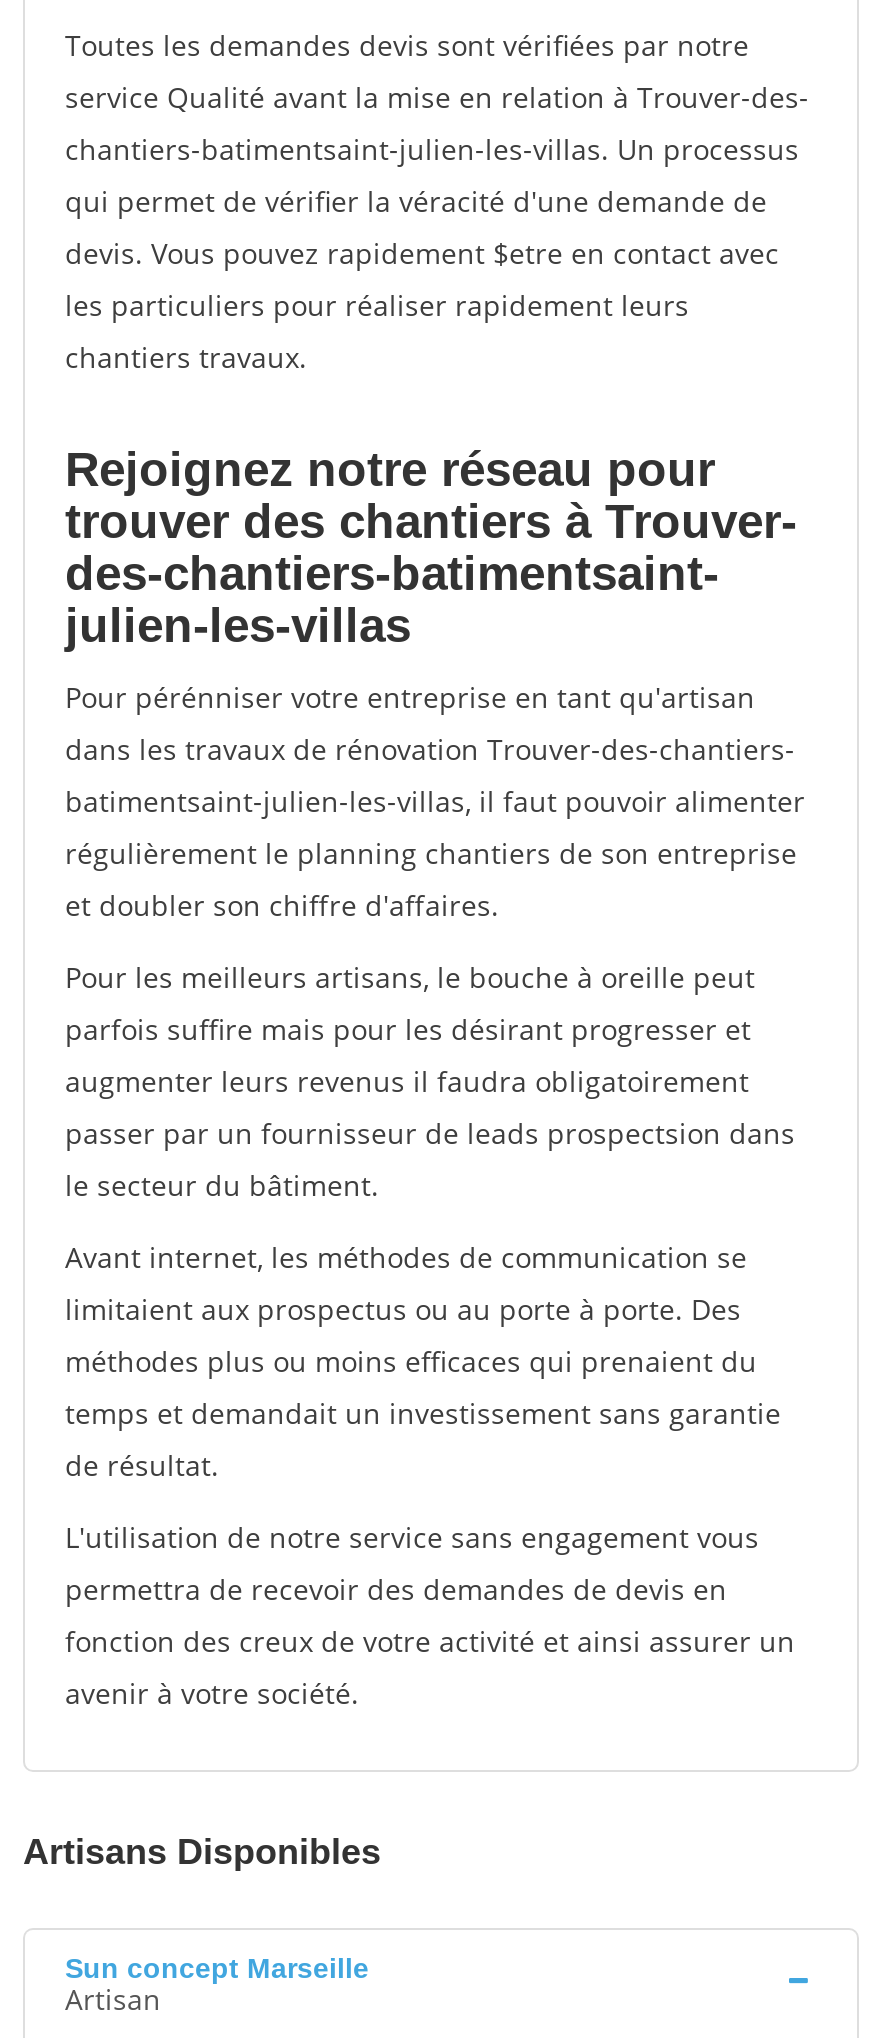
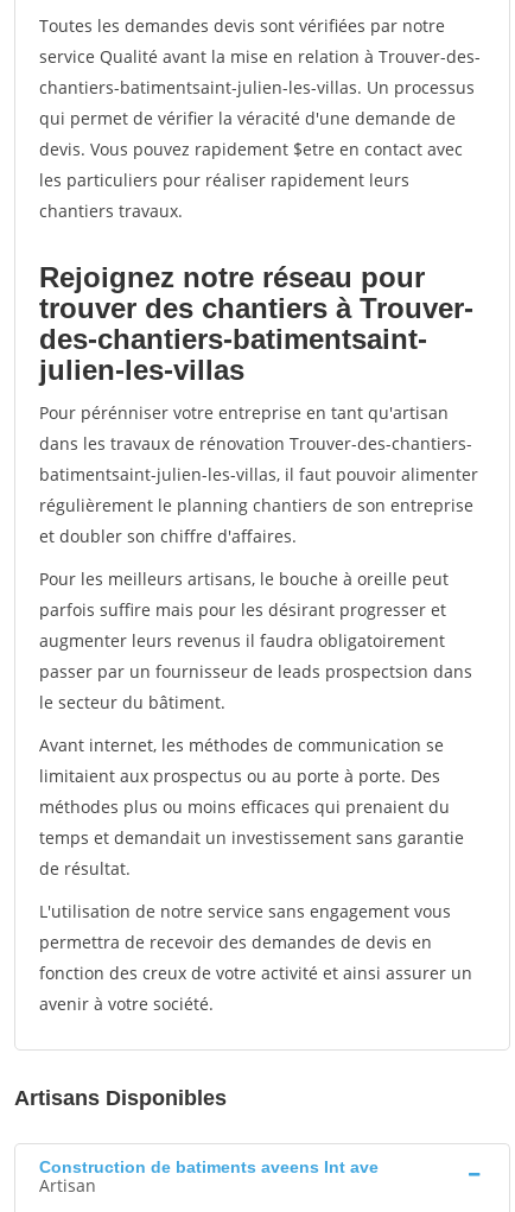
- Sun concept Marseille
+ Construction de batiments aveens Int ave
